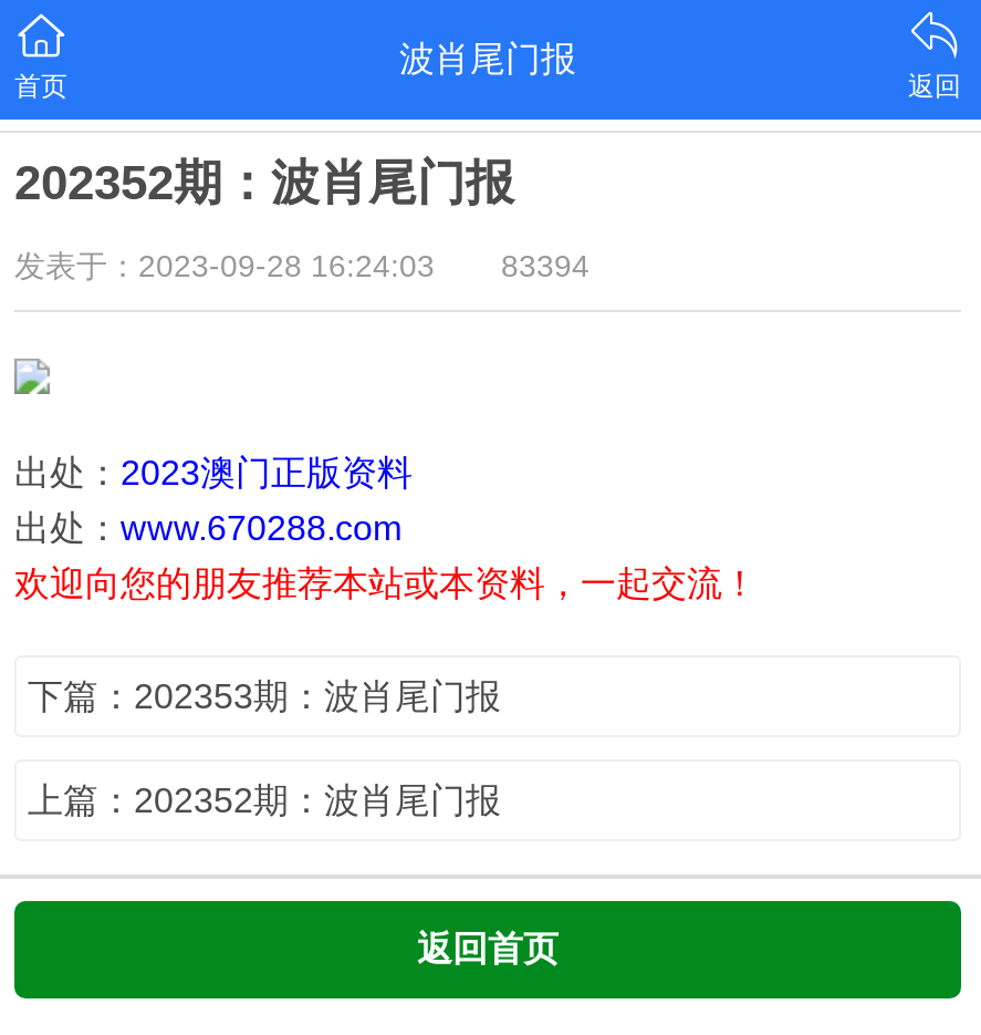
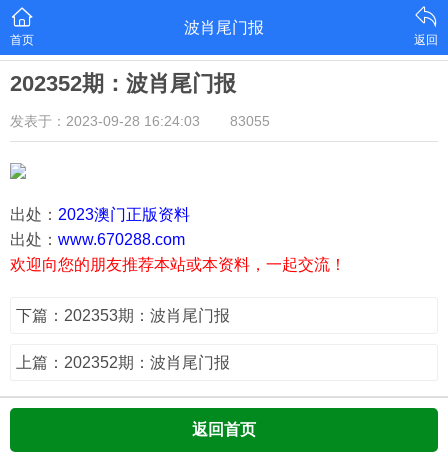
- 发表于：2023-09-28 16:24:03 83394
+ 发表于：2023-09-28 16:24:03 83055
